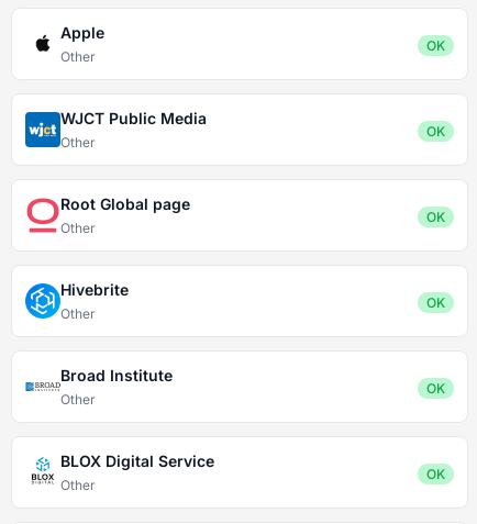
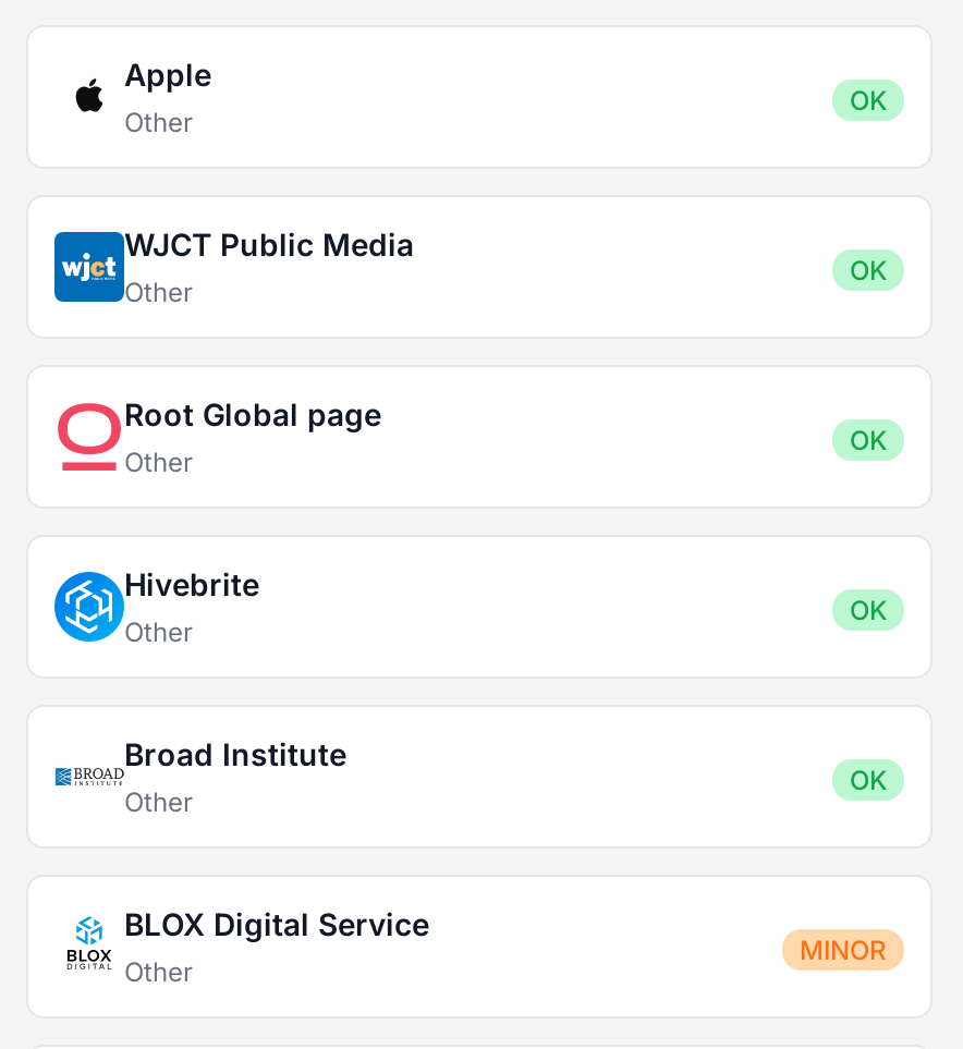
- OK
+ MINOR
